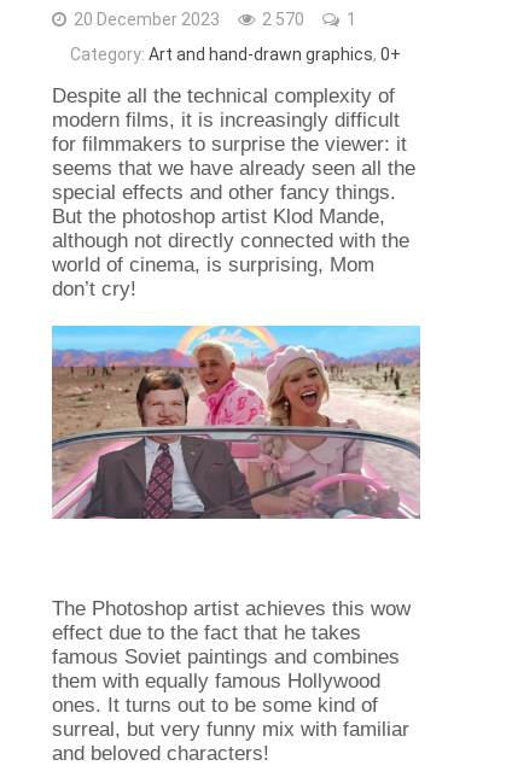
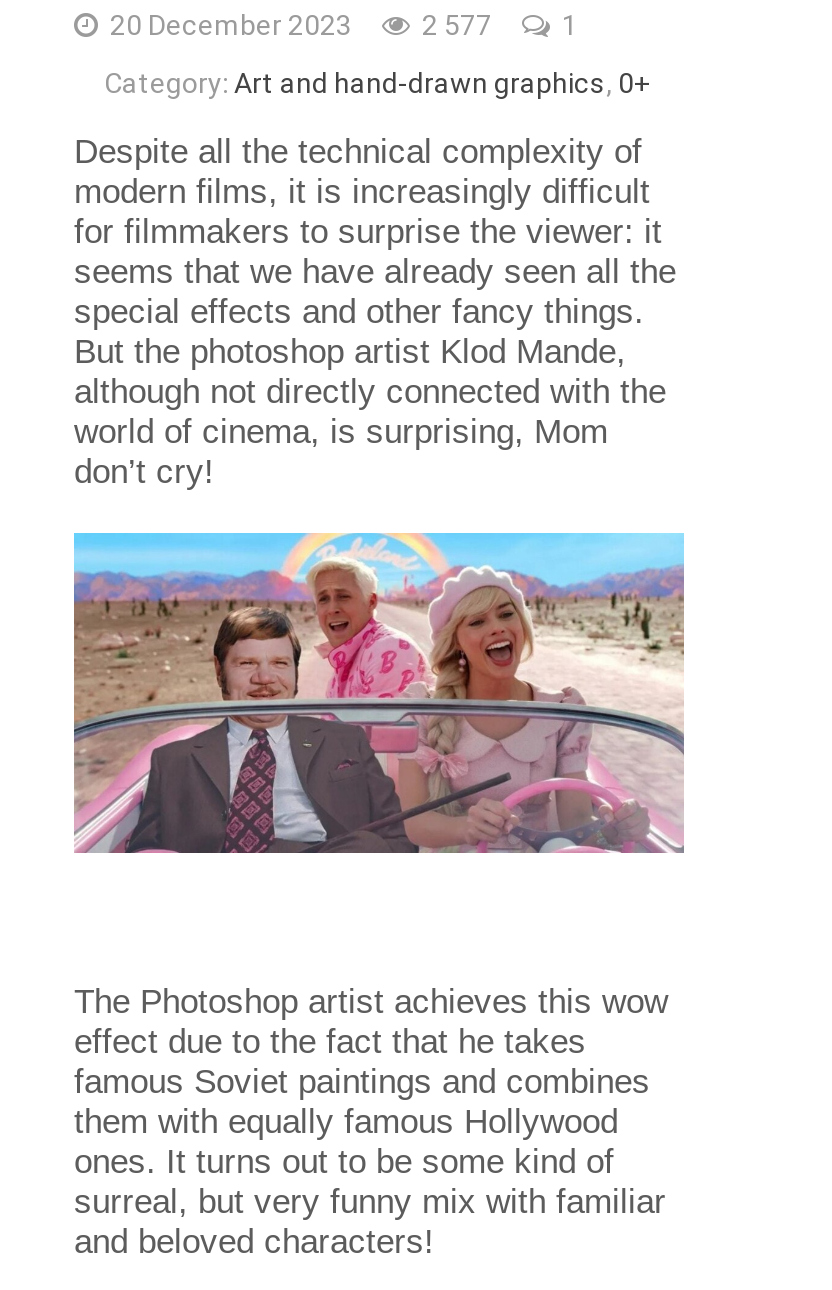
- 20 December 2023 2 570 1
+ 20 December 2023 2 577 1
